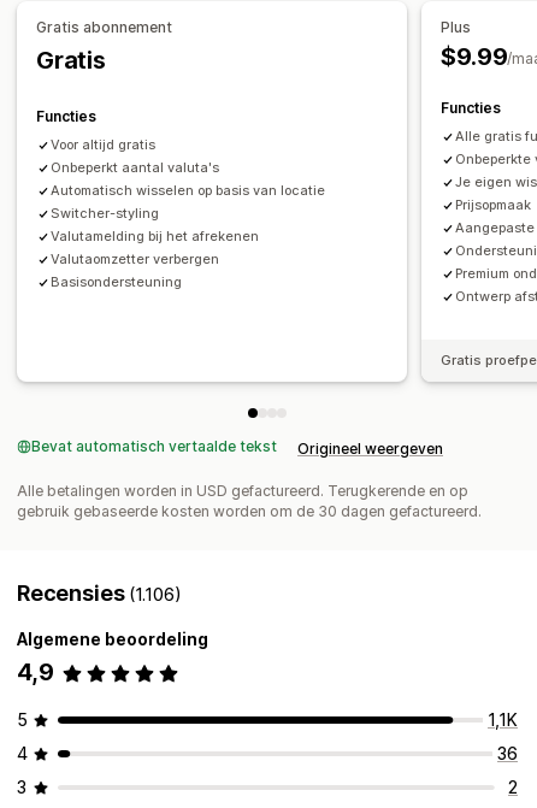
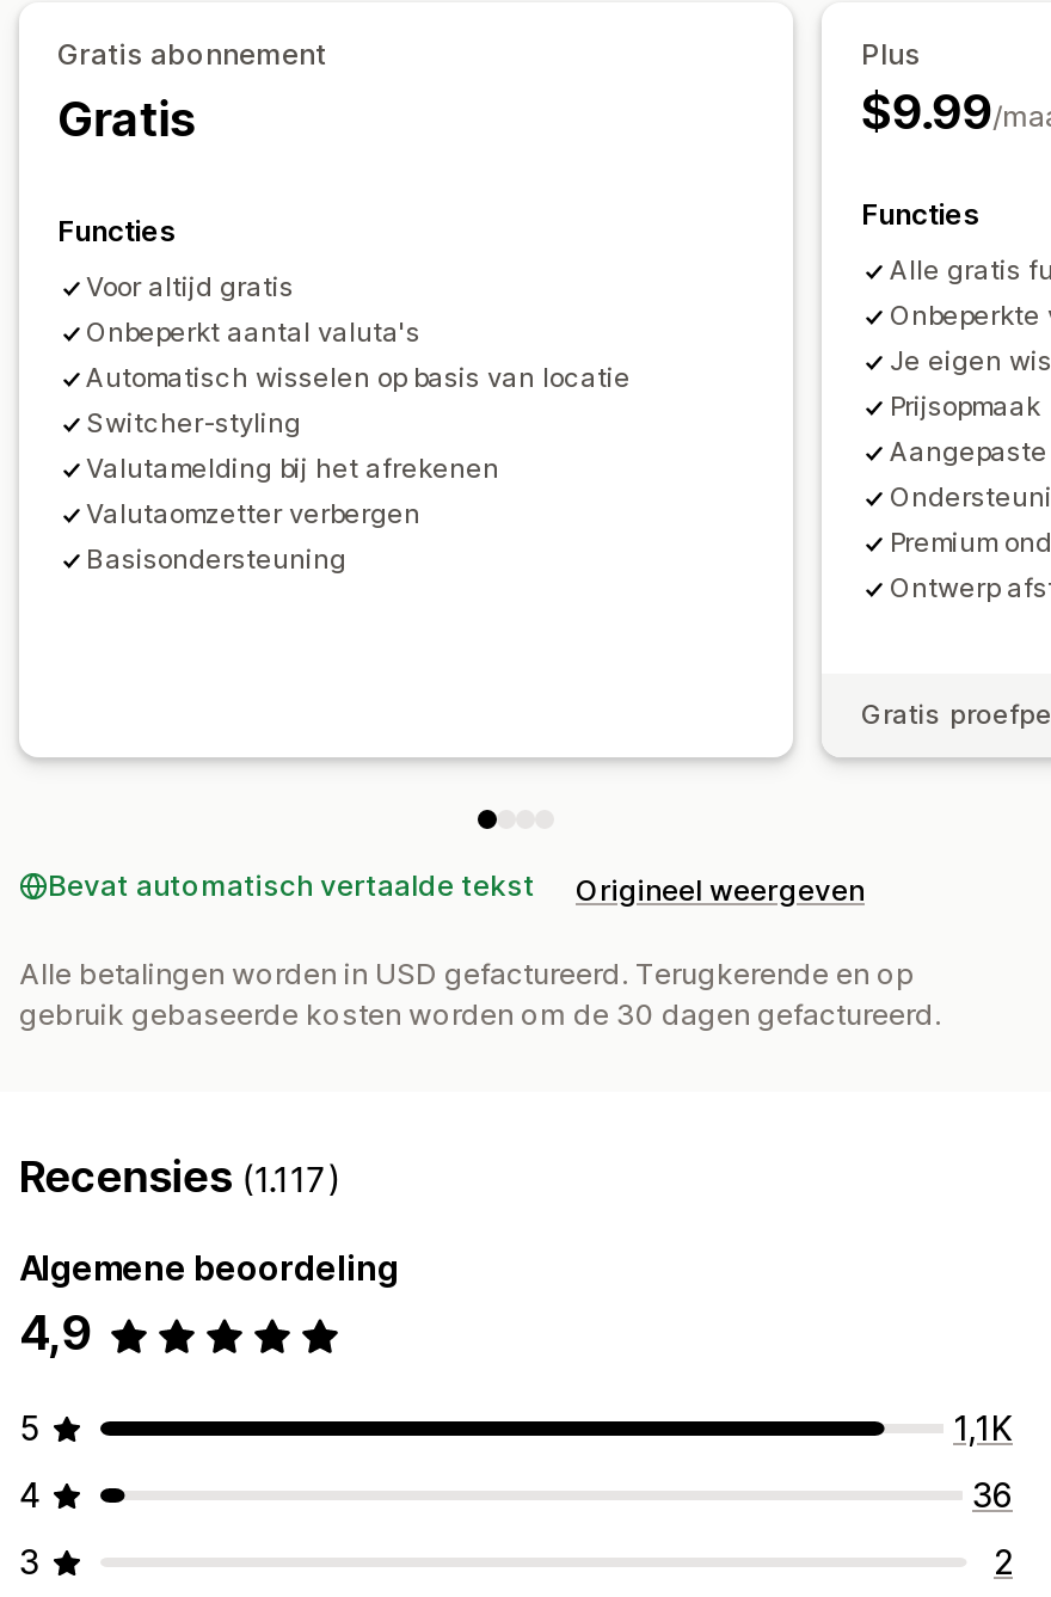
- Recensies (1.106)
+ Recensies (1.117)
